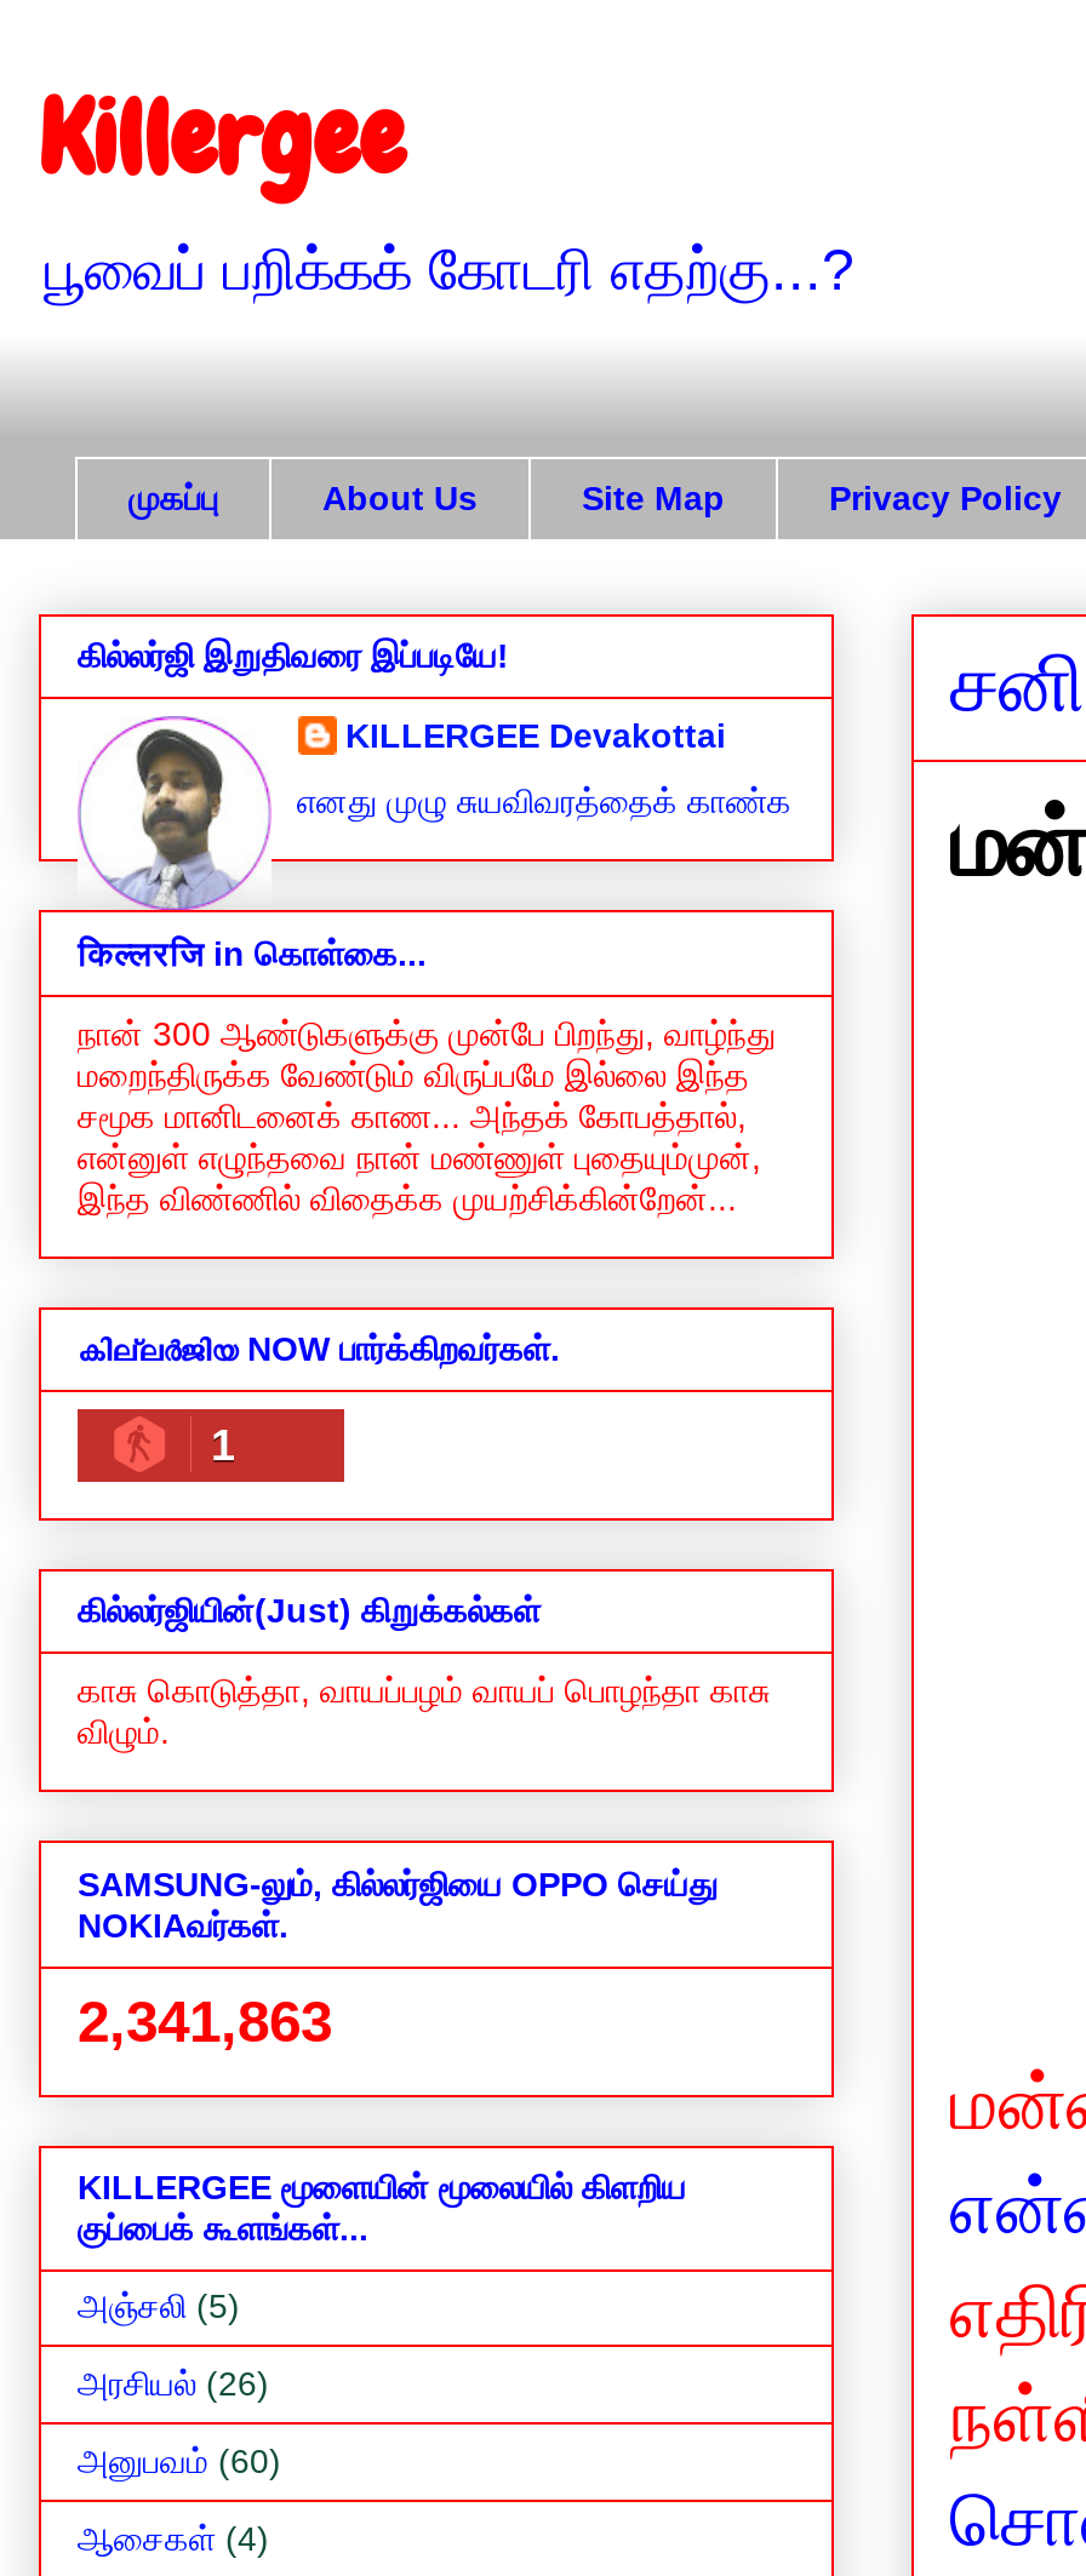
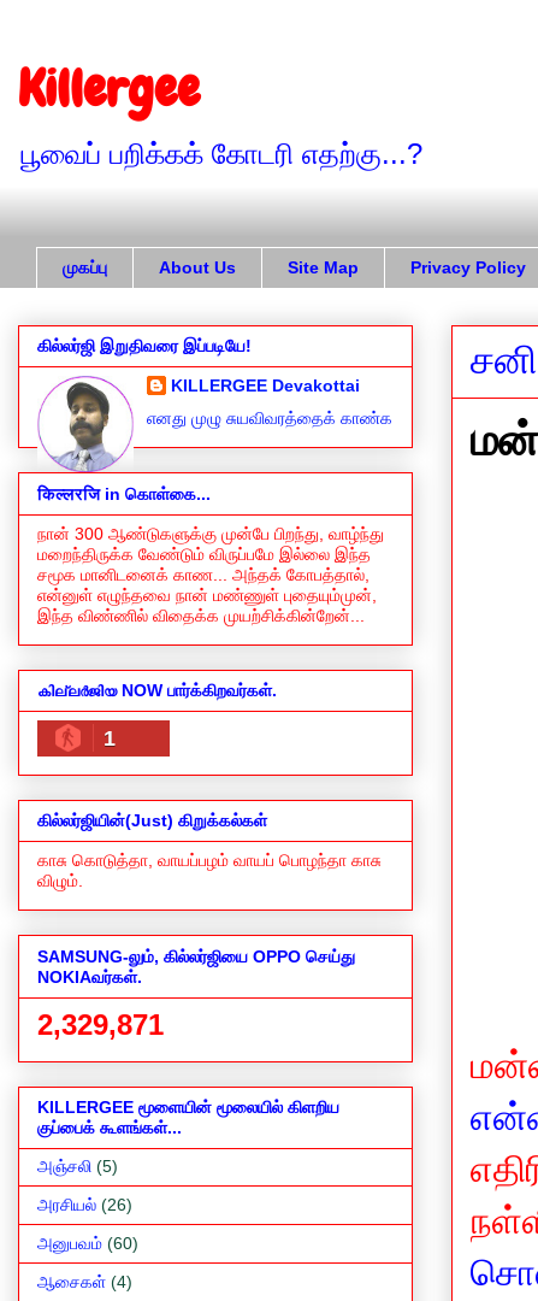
- 2,341,863
+ 2,329,871
